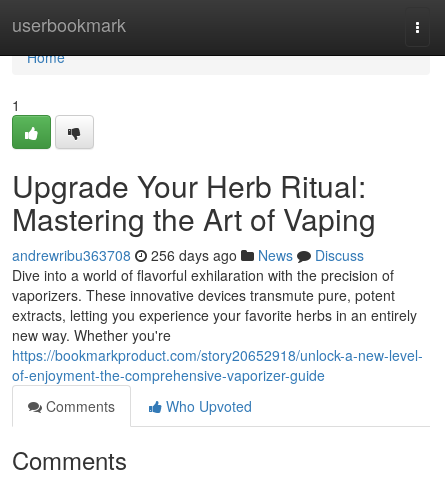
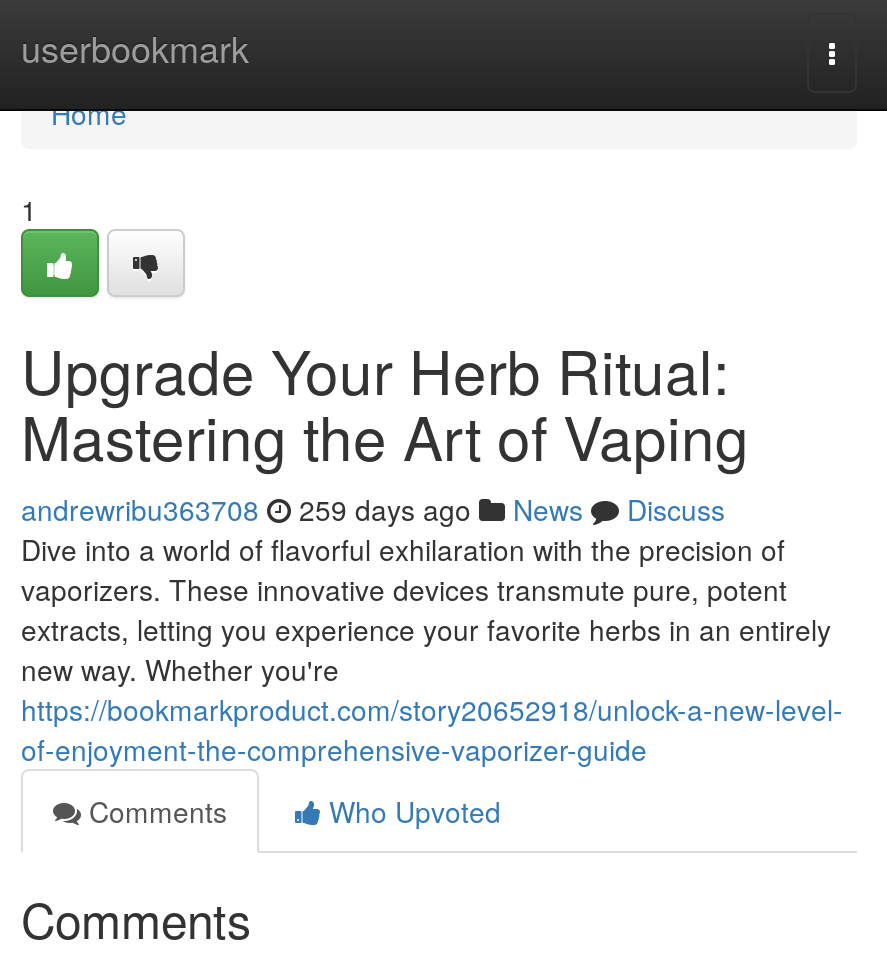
- andrewribu363708 256 days ago News Discuss
+ andrewribu363708 259 days ago News Discuss
